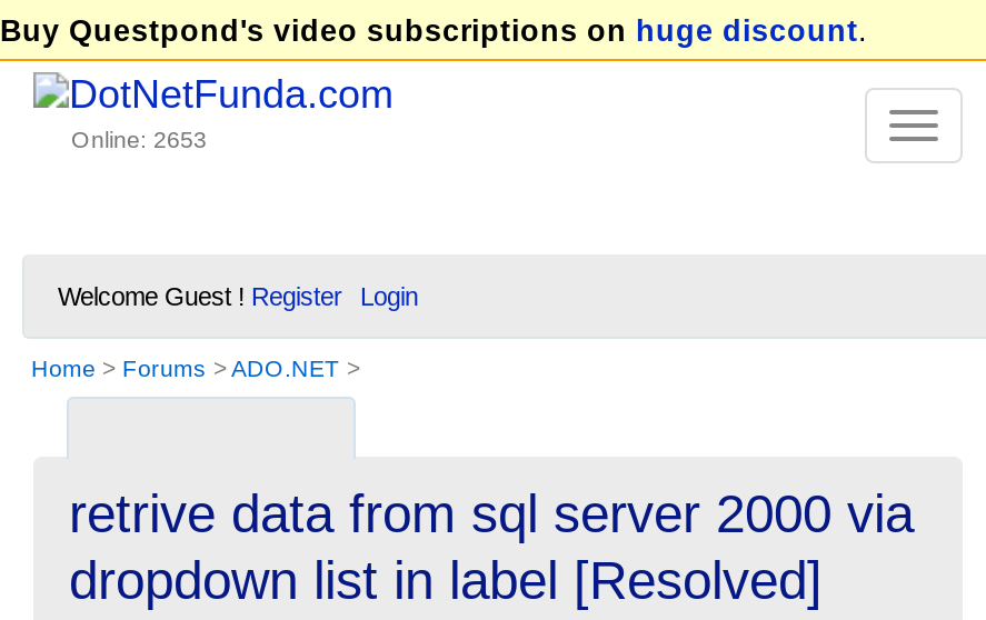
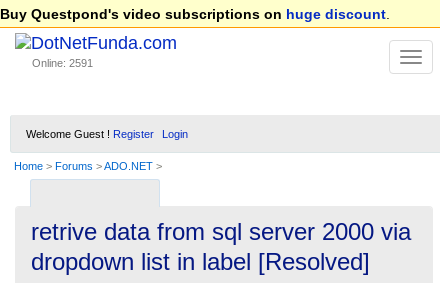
- Online: 2653
+ Online: 2591
